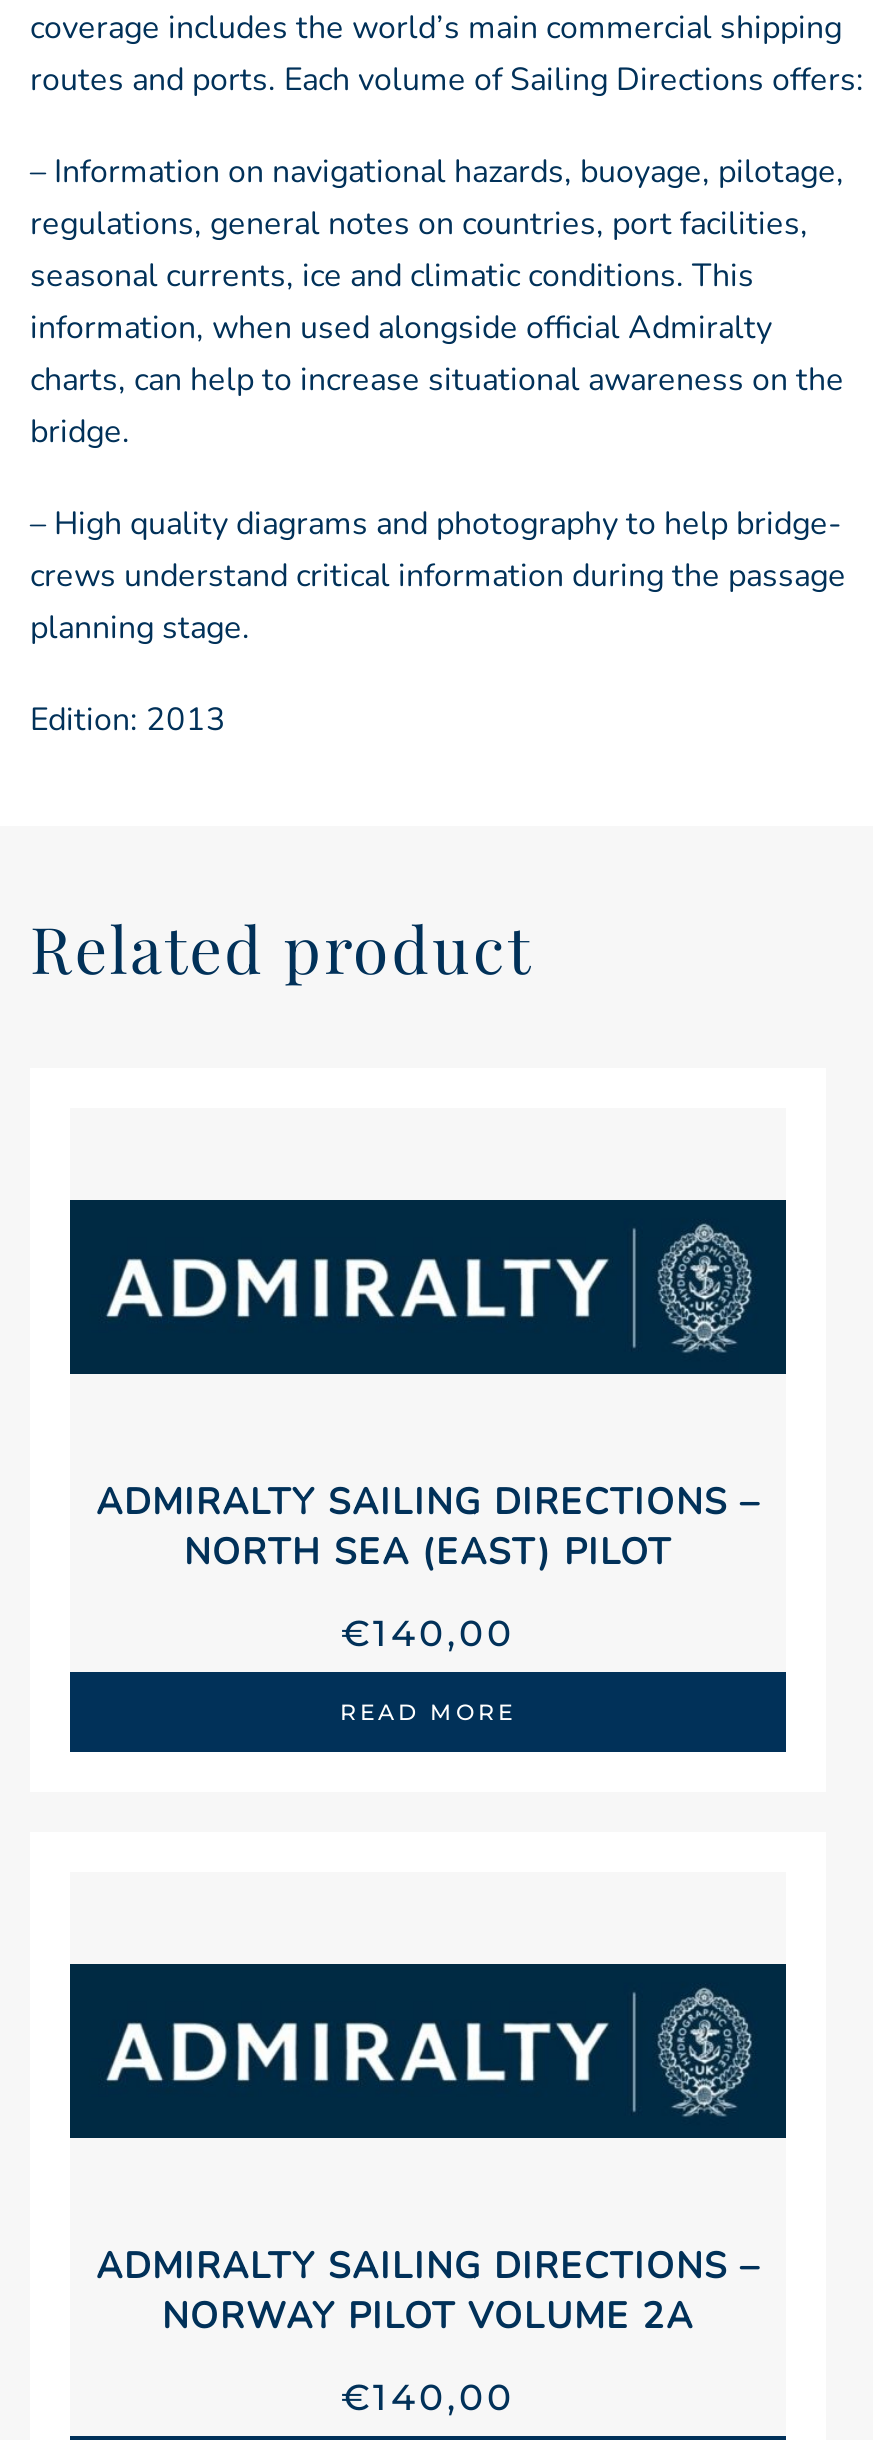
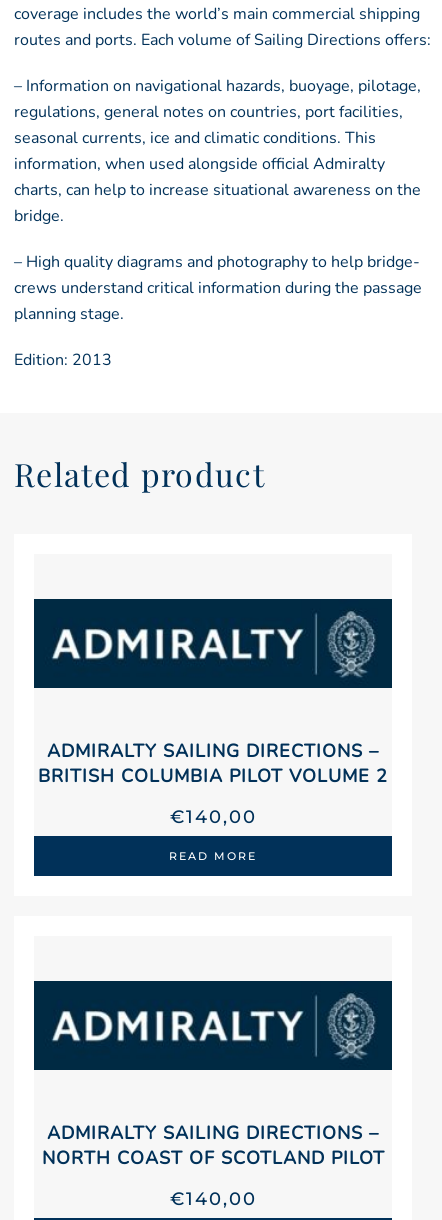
- NORTH SEA (EAST) PILOT
+ BRITISH COLUMBIA PILOT VOLUME 2

- NORWAY PILOT VOLUME 2A
+ NORTH COAST OF SCOTLAND PILOT
